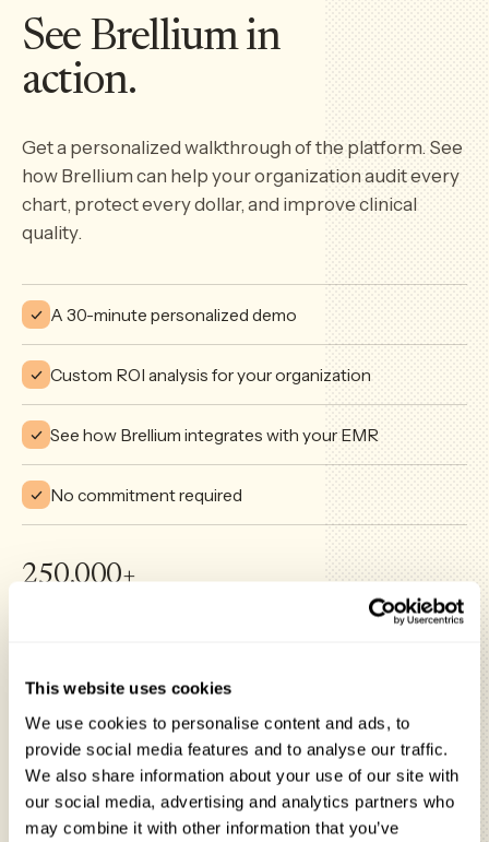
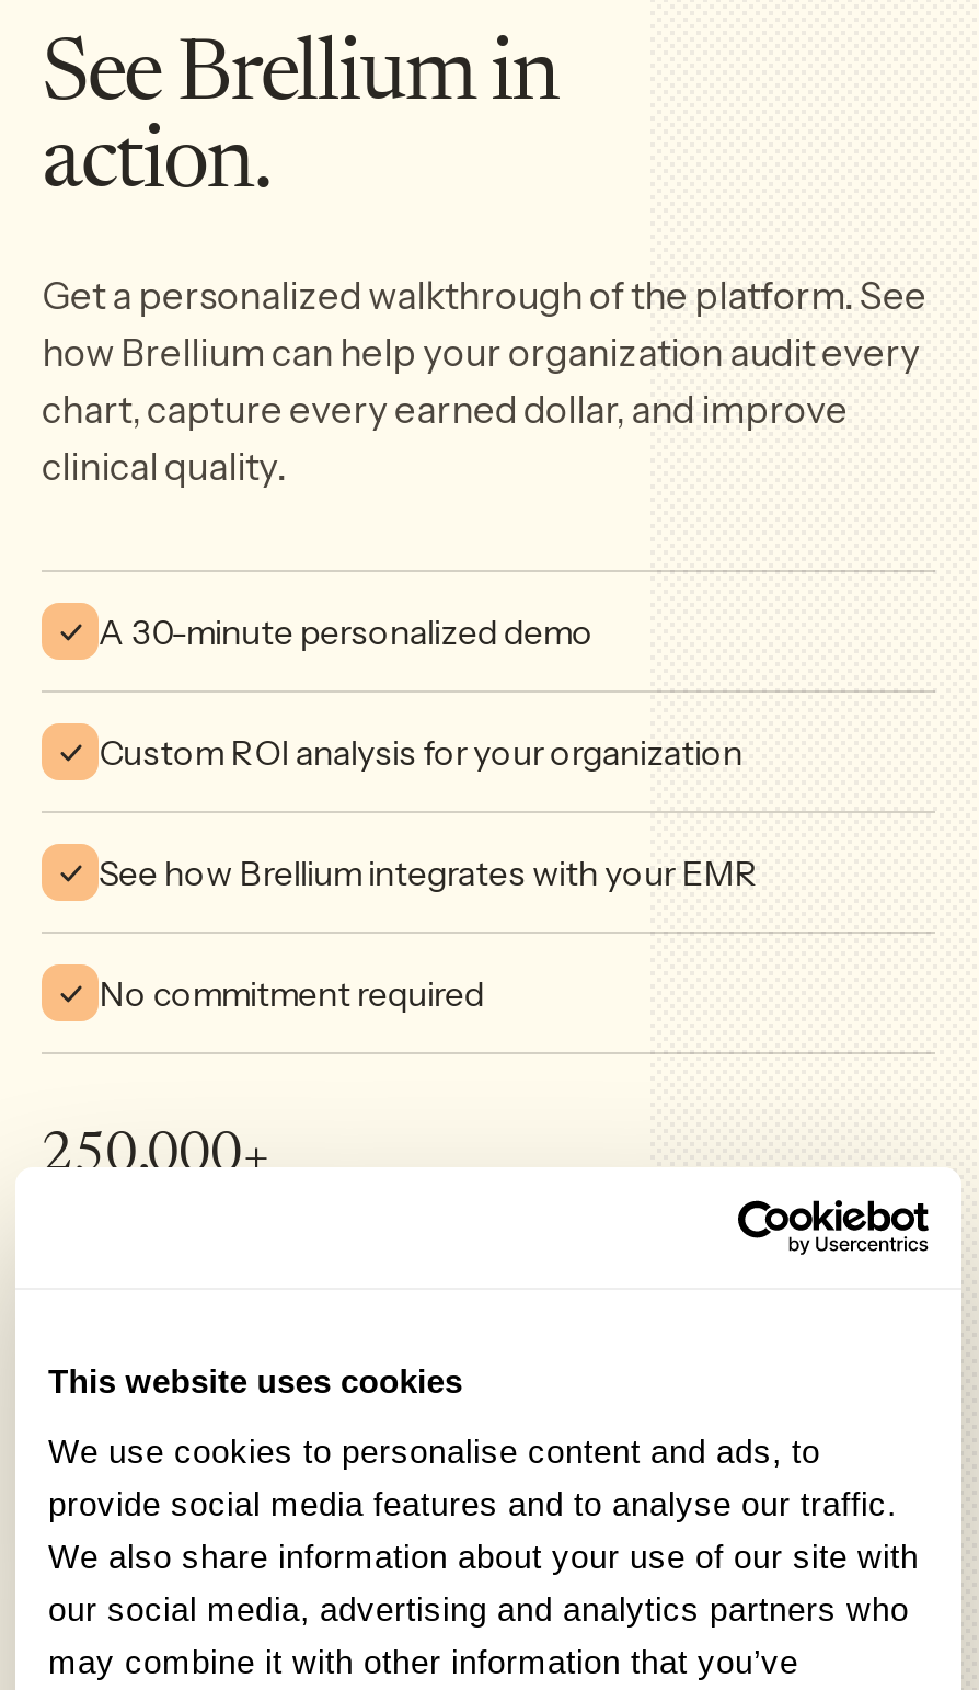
- chart, protect every dollar, and improve clinical
- quality.
+ chart, capture every earned dollar, and improve
+ clinical quality.
